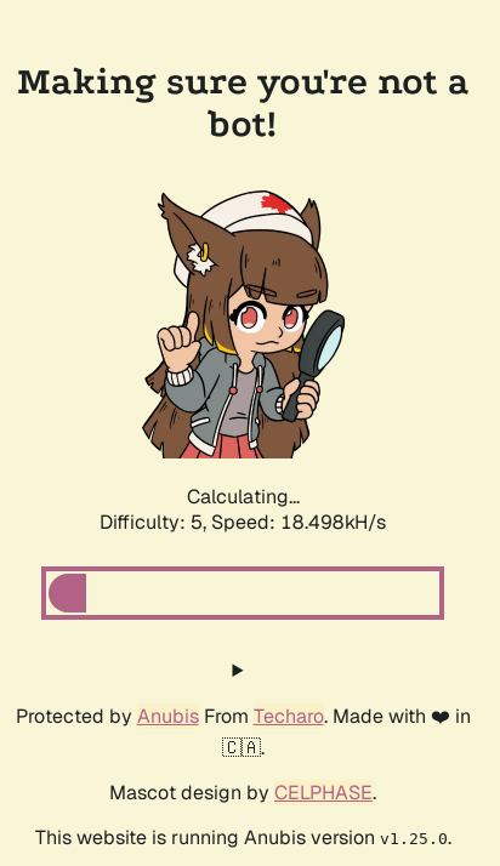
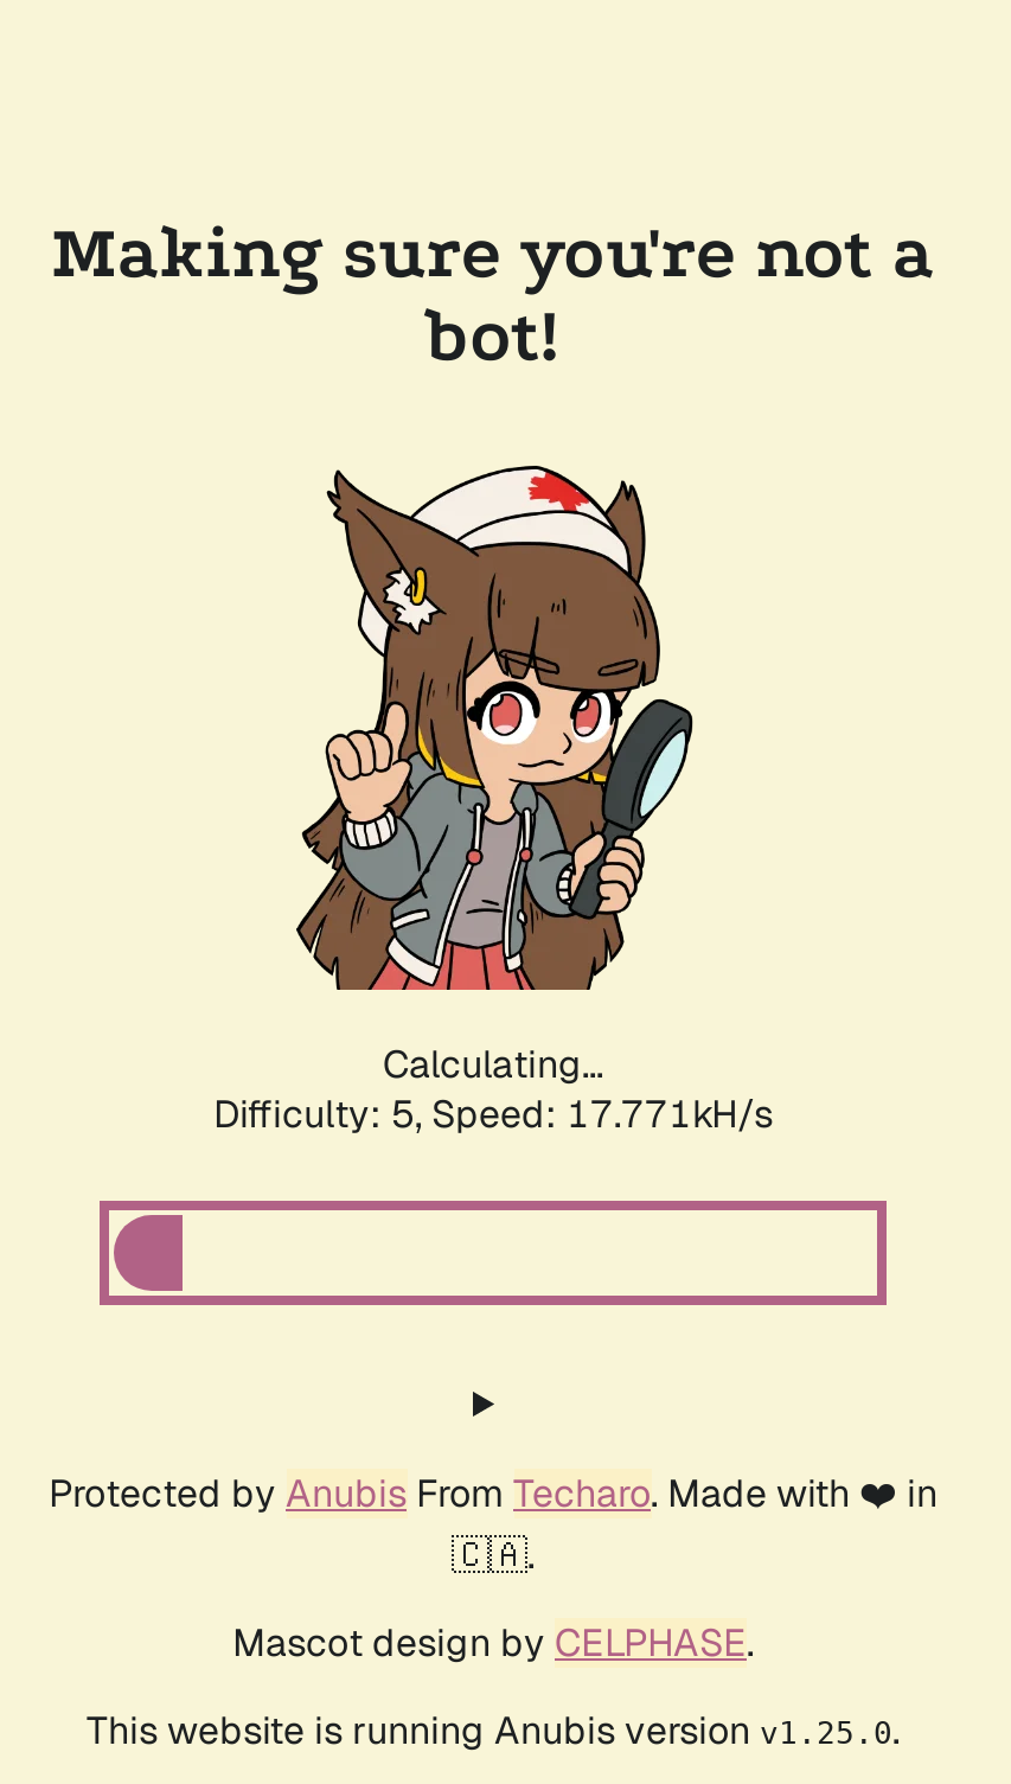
- Difficulty: 5, Speed: 18.498kH/s
+ Difficulty: 5, Speed: 17.771kH/s
